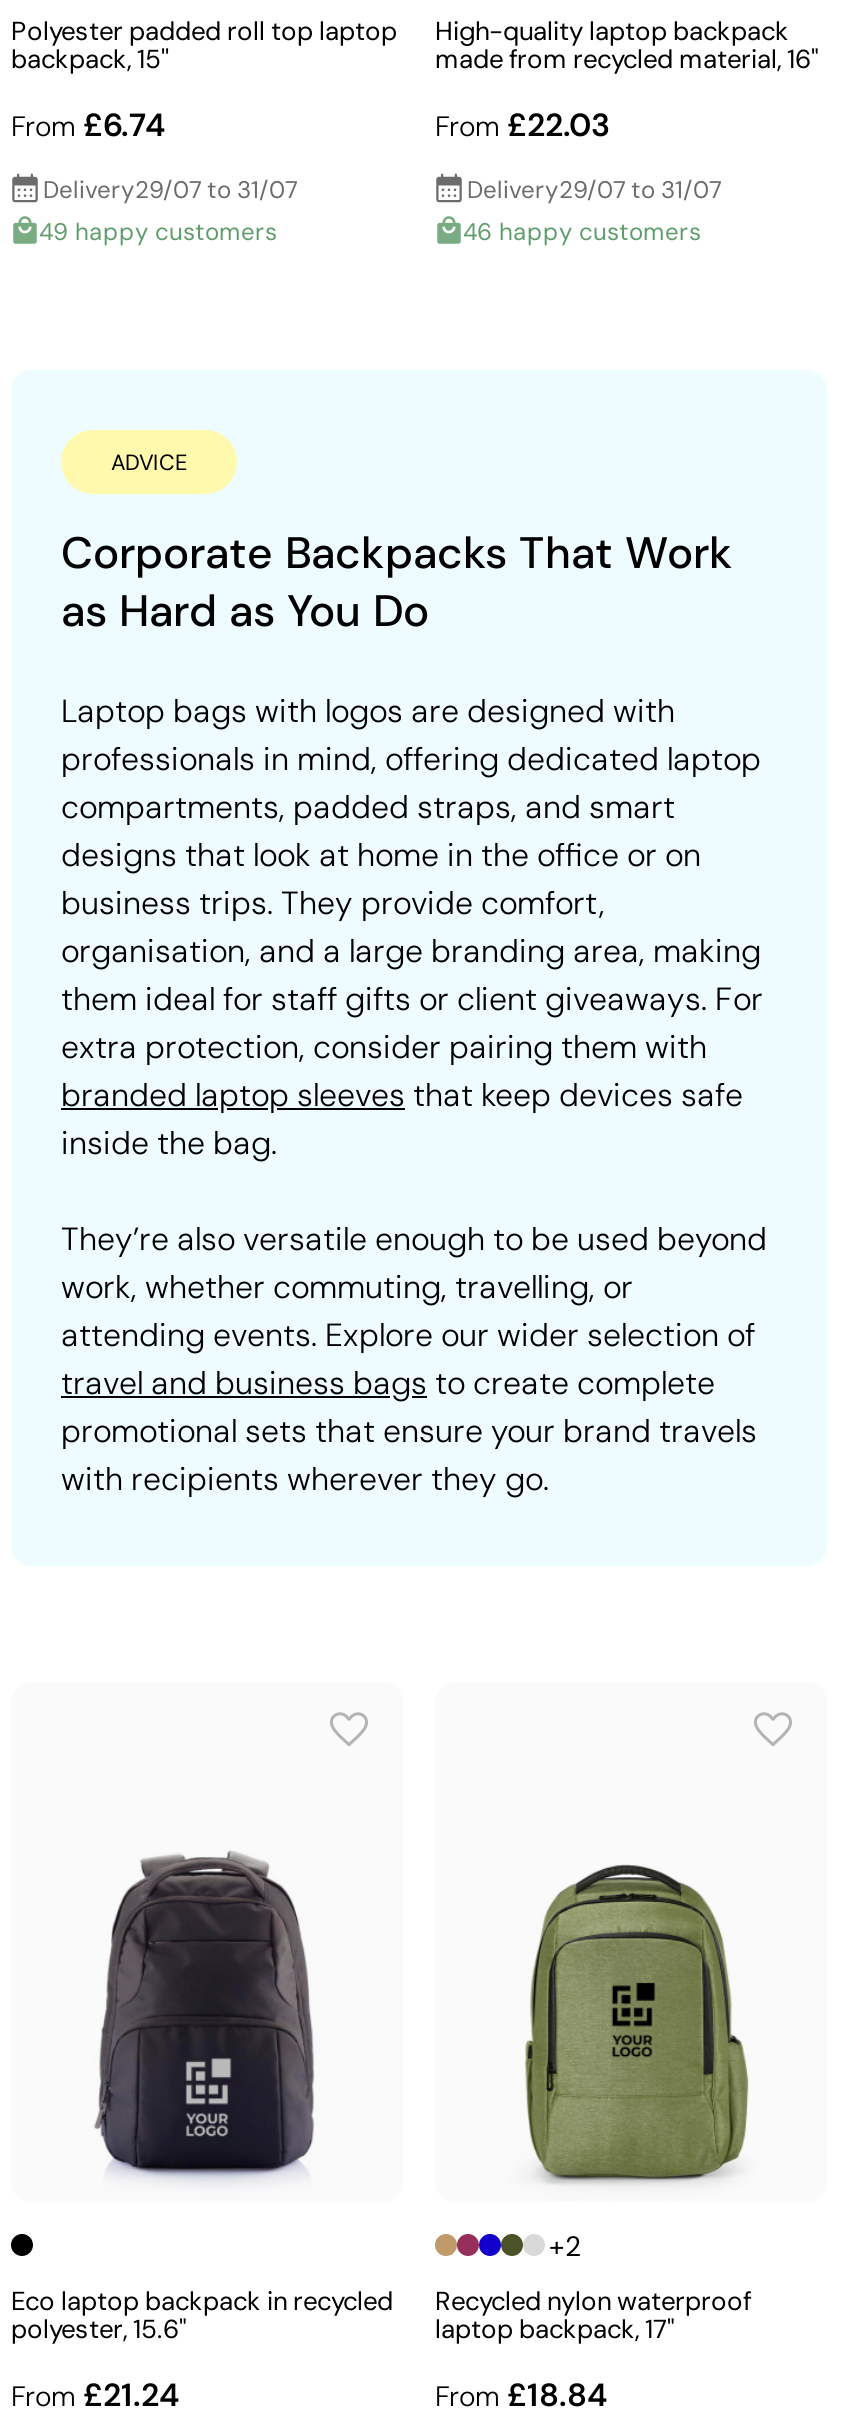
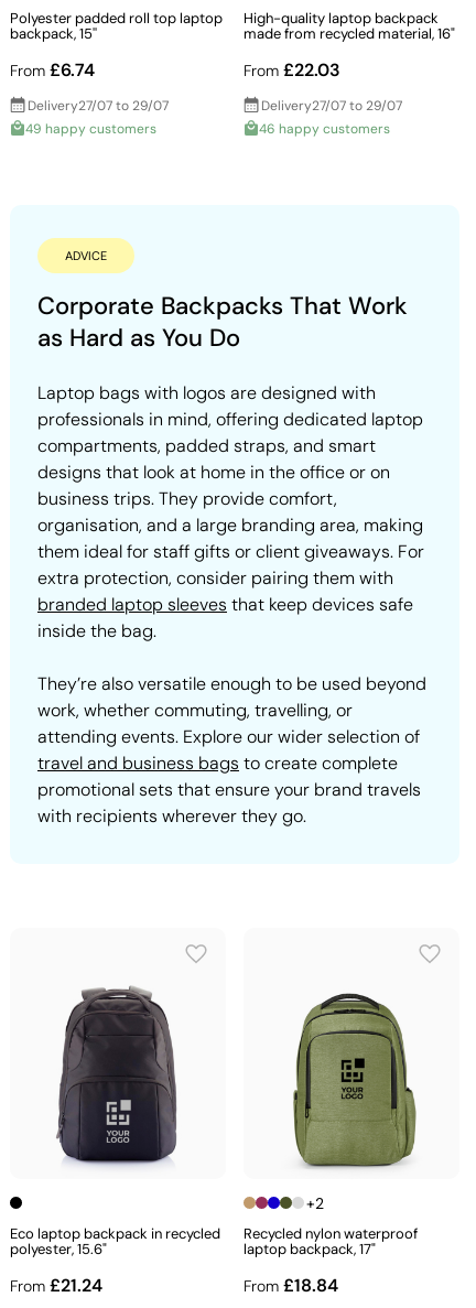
- Delivery29/07 to 31/07
+ Delivery27/07 to 29/07

- Delivery29/07 to 31/07
+ Delivery27/07 to 29/07
